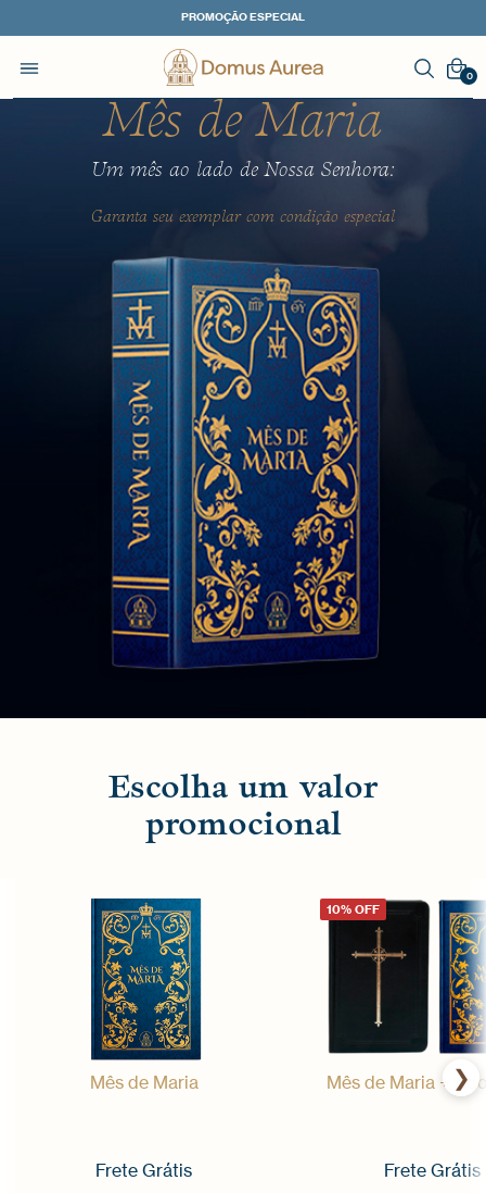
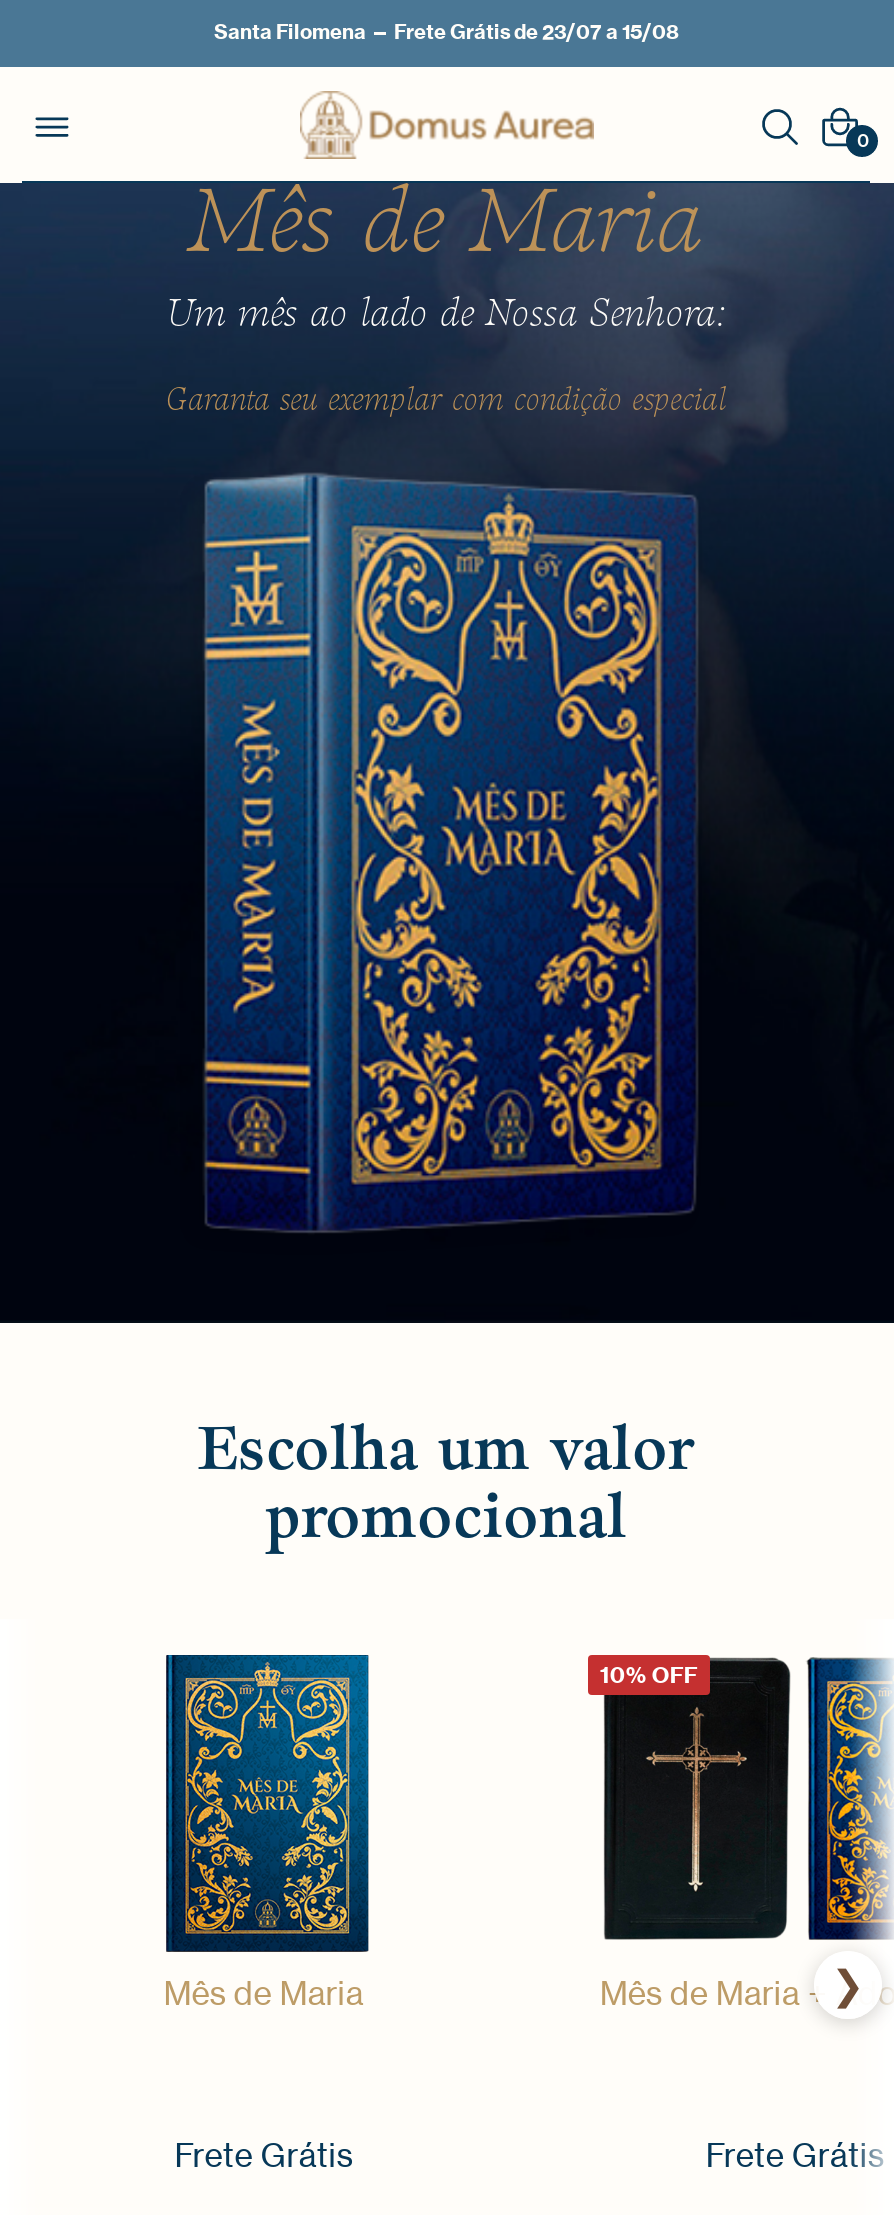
- PROMOÇÃO ESPECIAL
+ Santa Filomena — Frete Grátis de 23/07 a 15/08
